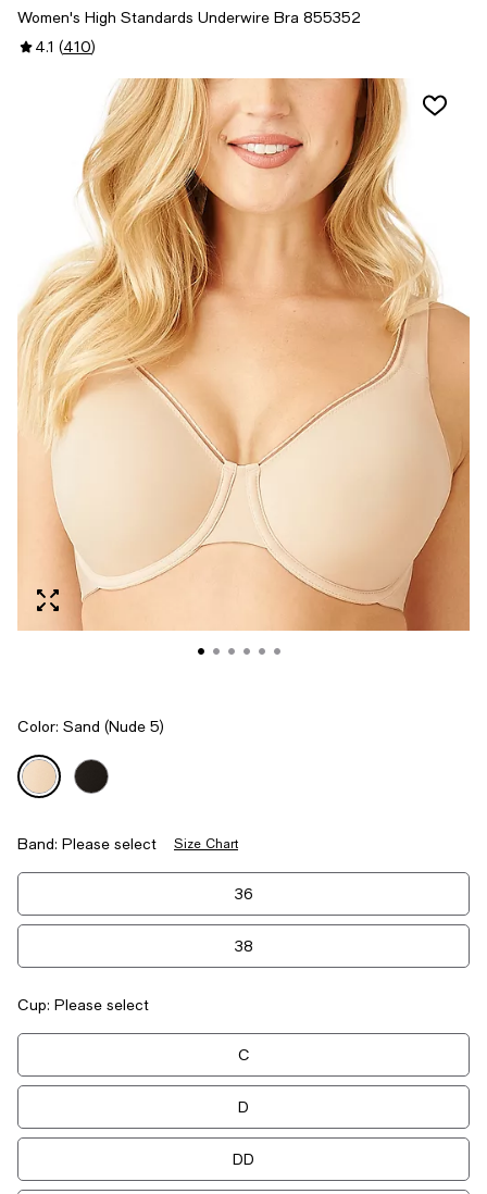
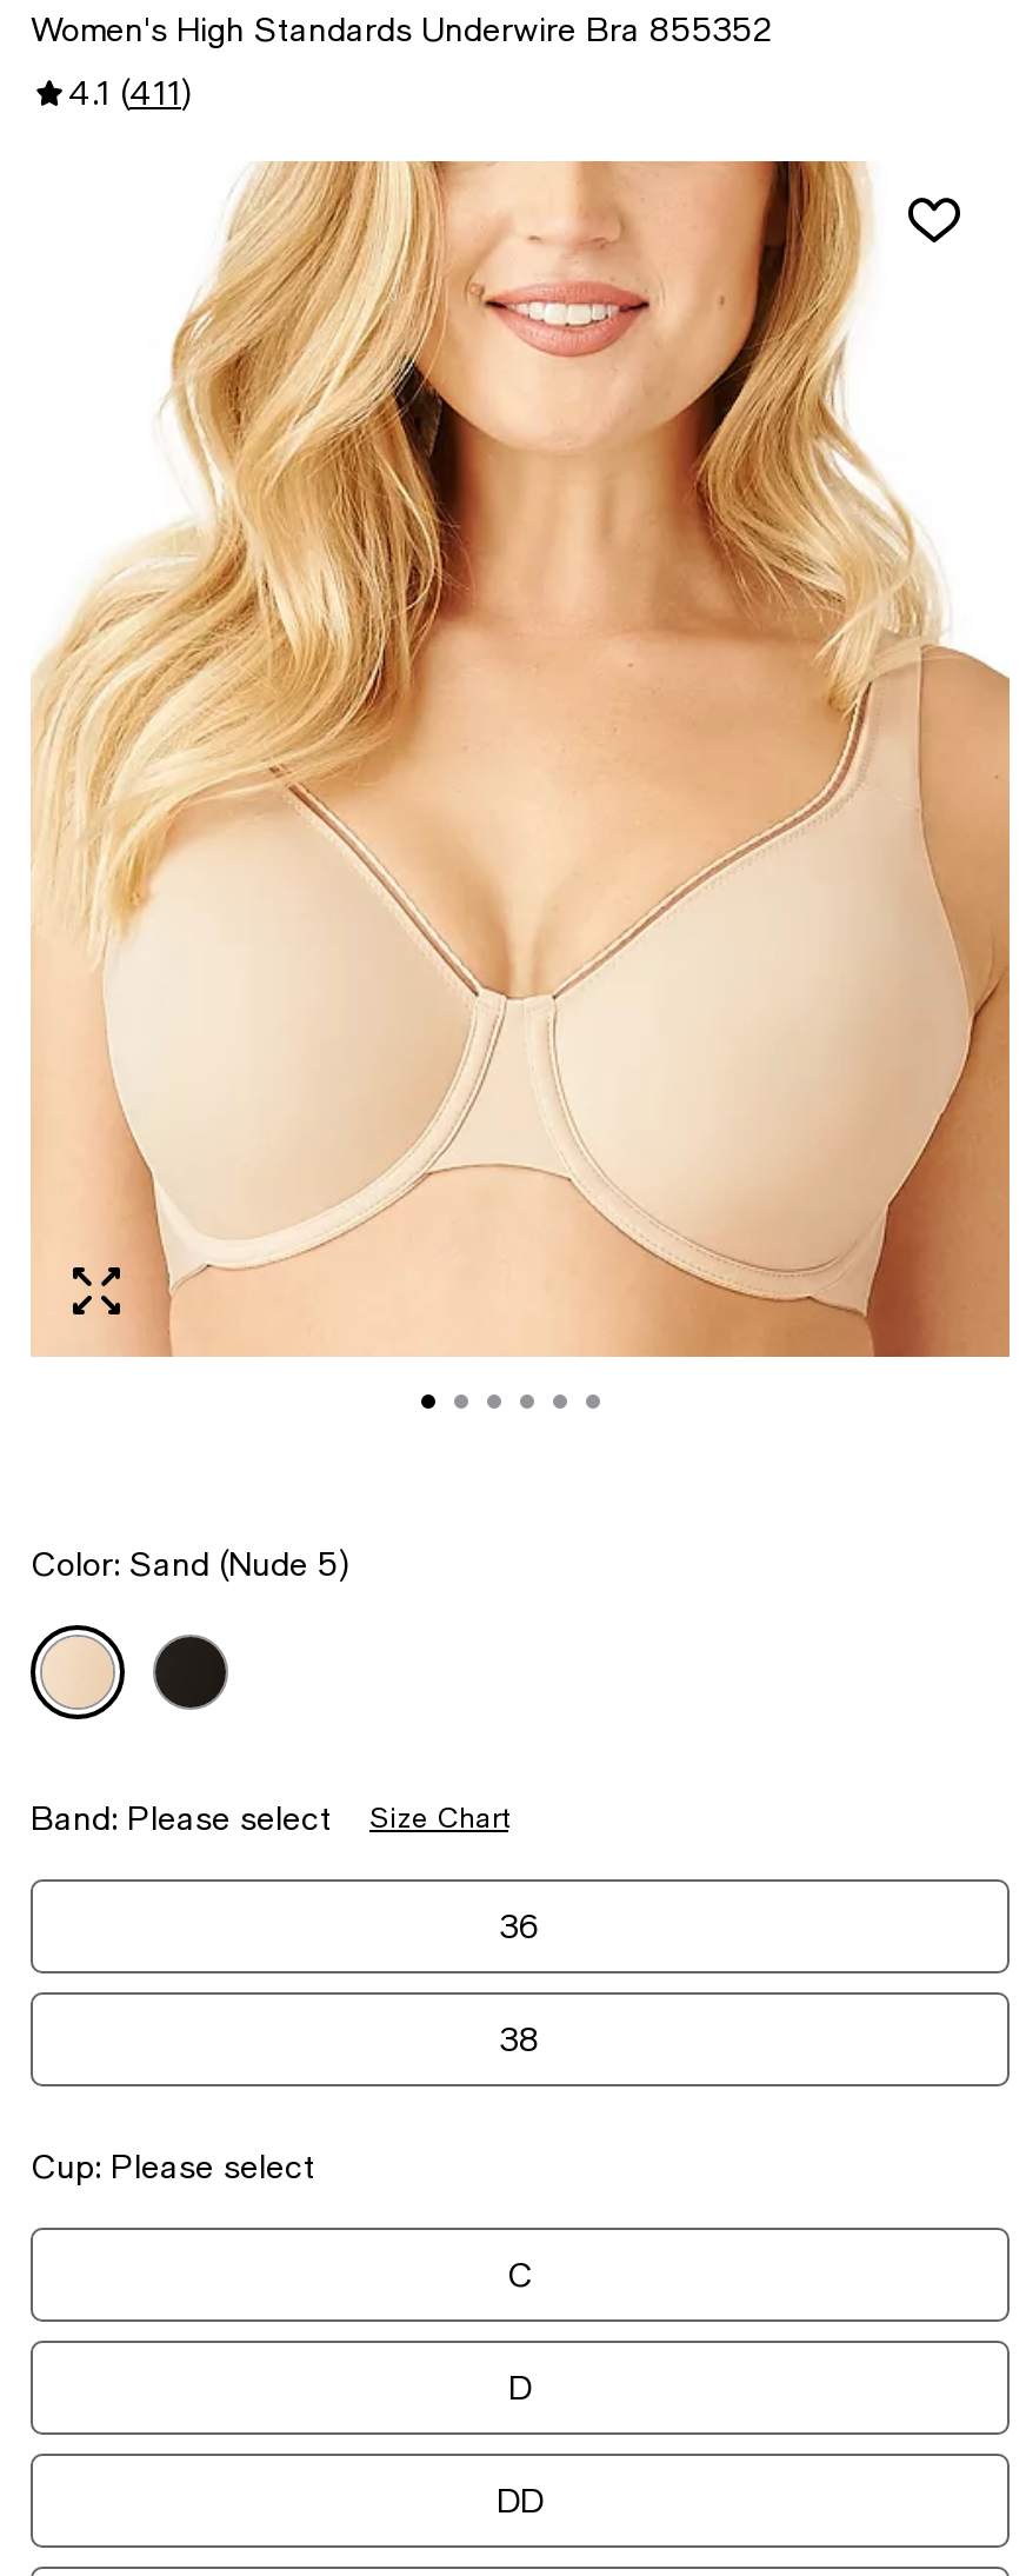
- 4.1 (410)
+ 4.1 (411)
